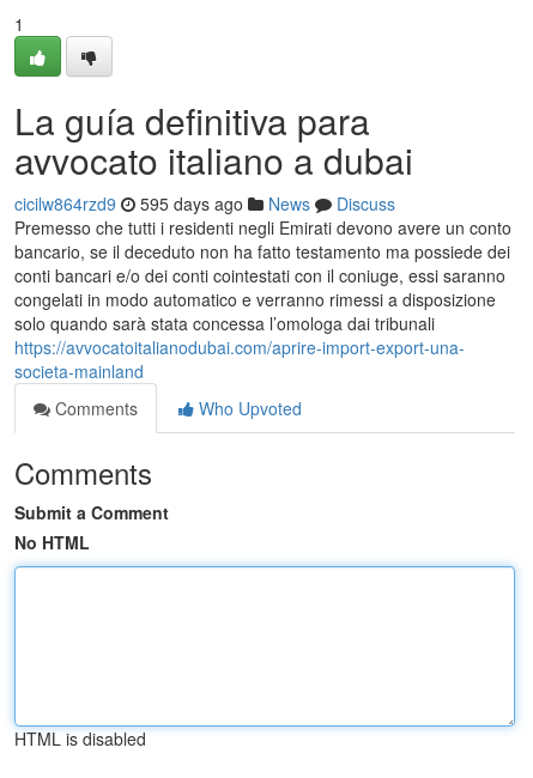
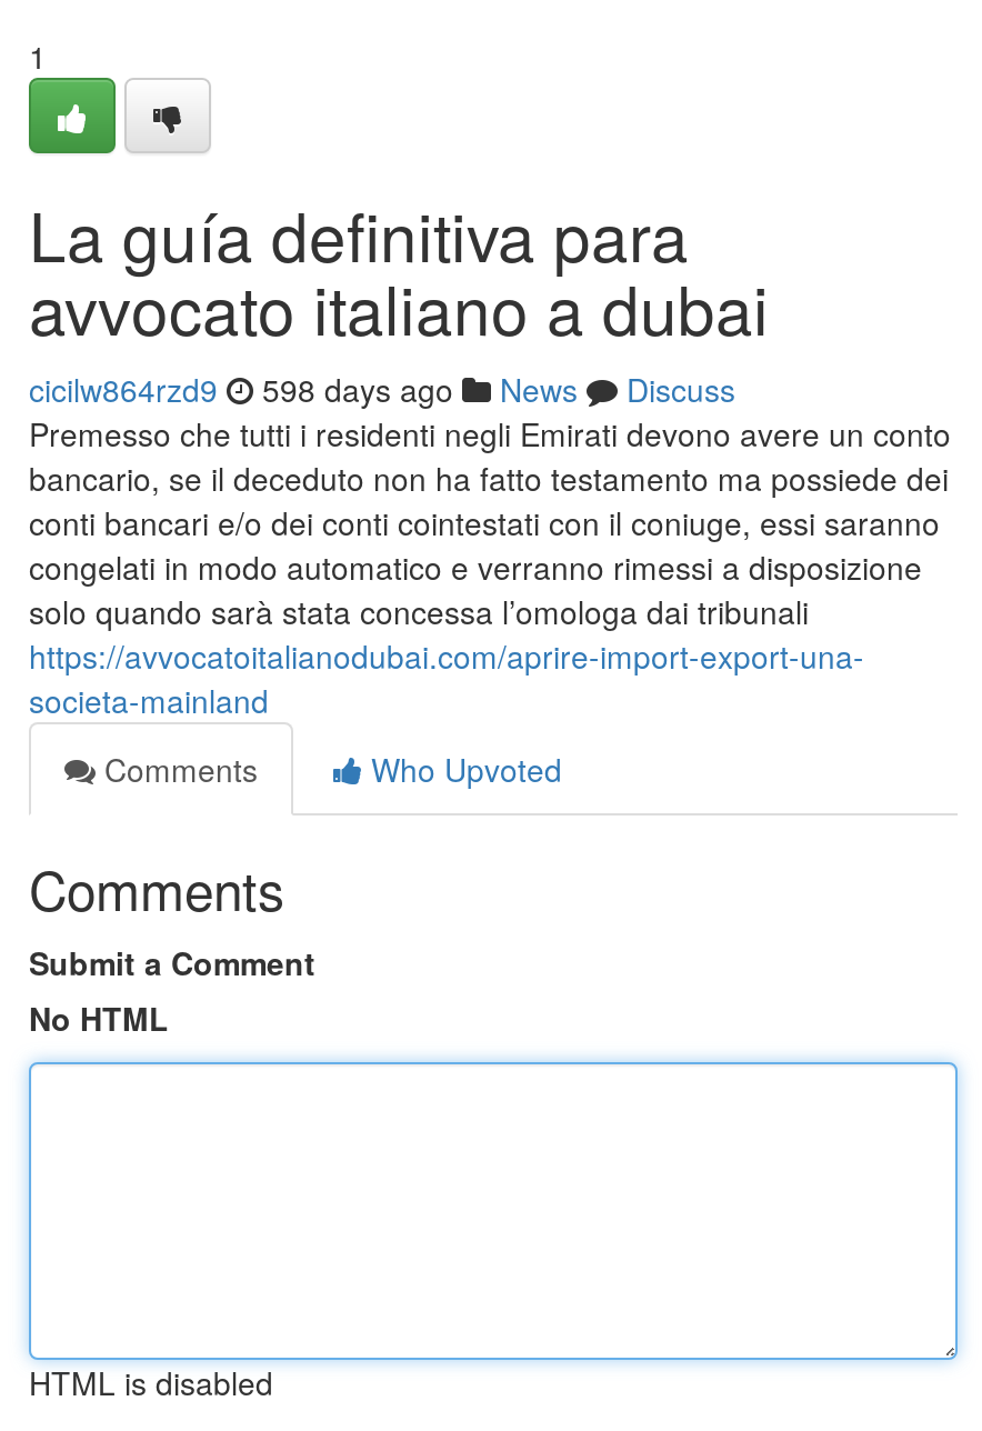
- cicilw864rzd9 595 days ago News Discuss
+ cicilw864rzd9 598 days ago News Discuss
